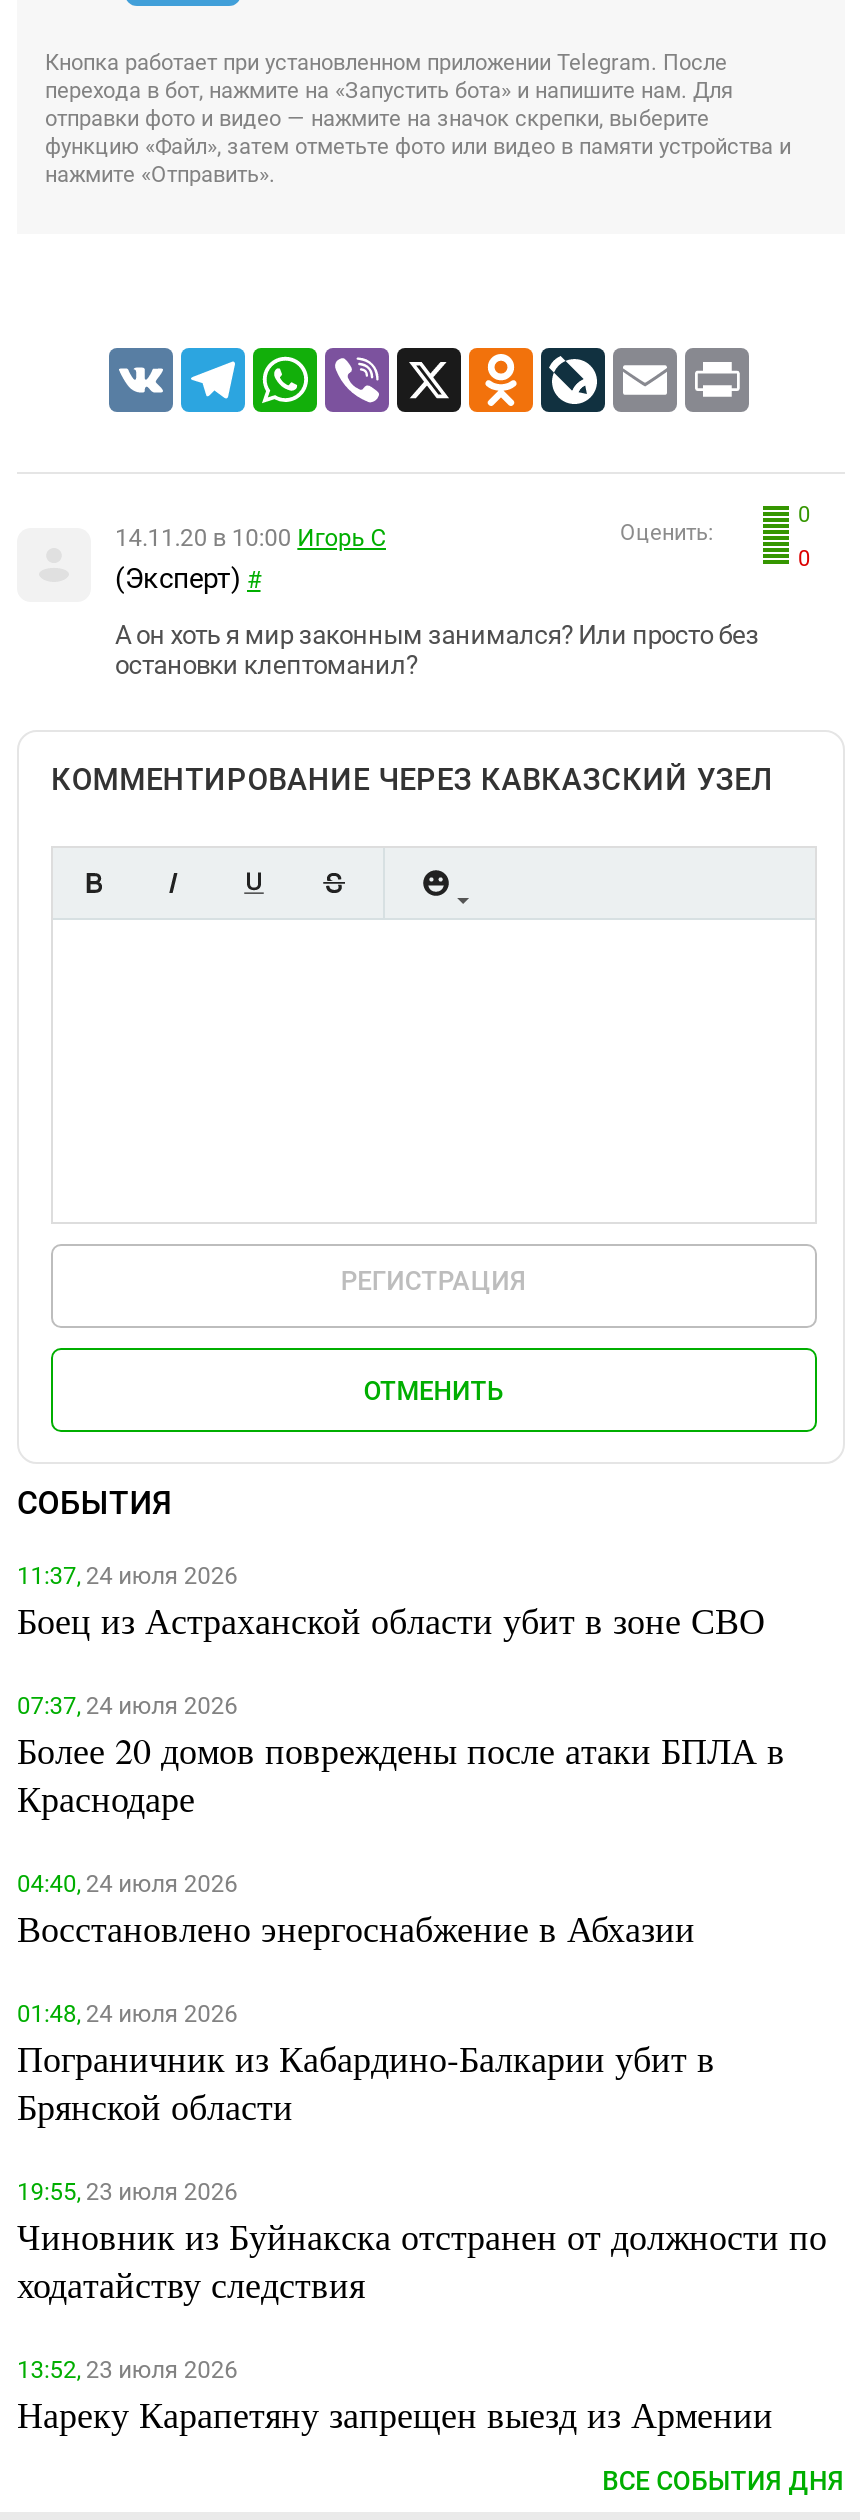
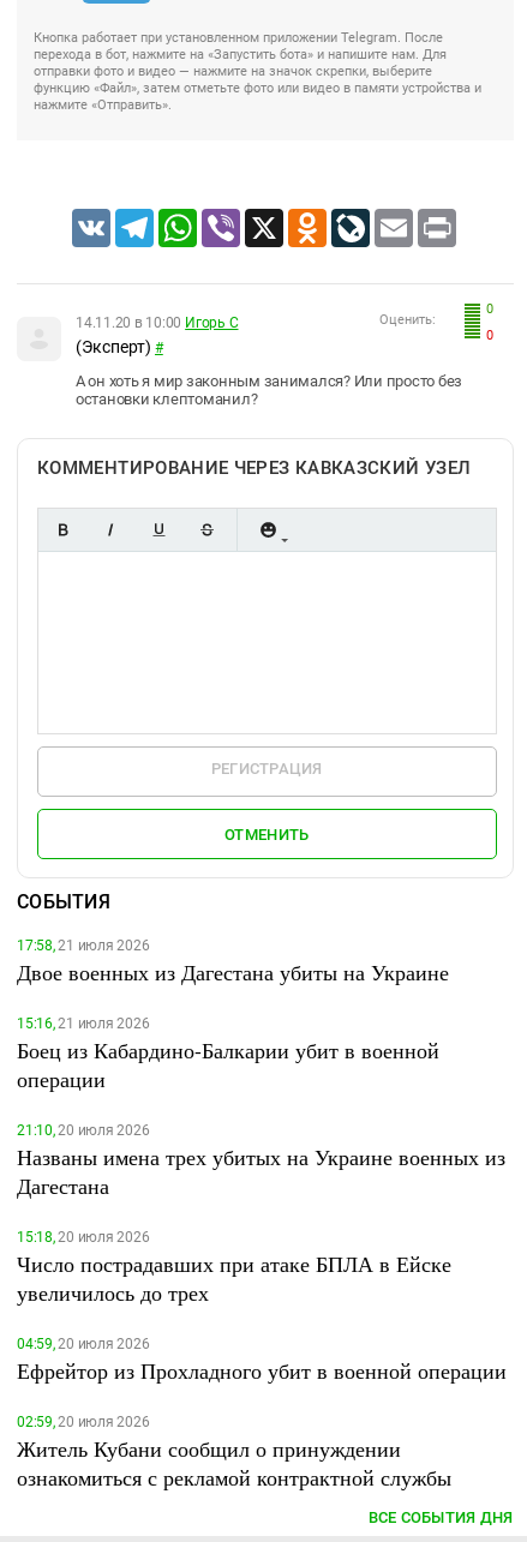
- 11:37, 24 июля 2026
- Боец из Астраханской области убит в зоне СВО
+ 17:58, 21 июля 2026
+ Двое военных из Дагестана убиты на Украине

- 07:37, 24 июля 2026
- Более 20 домов повреждены после атаки БПЛА в
- Краснодаре
+ 15:16, 21 июля 2026
+ Боец из Кабардино-Балкарии убит в военной
+ операции

- 04:40, 24 июля 2026
- Восстановлено энергоснабжение в Абхазии
+ 21:10, 20 июля 2026
+ Названы имена трех убитых на Украине военных из
+ Дагестана

- 01:48, 24 июля 2026
- Пограничник из Кабардино-Балкарии убит в
- Брянской области
+ 15:18, 20 июля 2026
+ Число пострадавших при атаке БПЛА в Ейске
+ увеличилось до трех

- 19:55, 23 июля 2026
- Чиновник из Буйнакска отстранен от должности по
- ходатайству следствия
+ 04:59, 20 июля 2026
+ Ефрейтор из Прохладного убит в военной операции

- 13:52, 23 июля 2026
- Нареку Карапетяну запрещен выезд из Армении
+ 02:59, 20 июля 2026
+ Житель Кубани сообщил о принуждении
+ ознакомиться с рекламой контрактной службы
